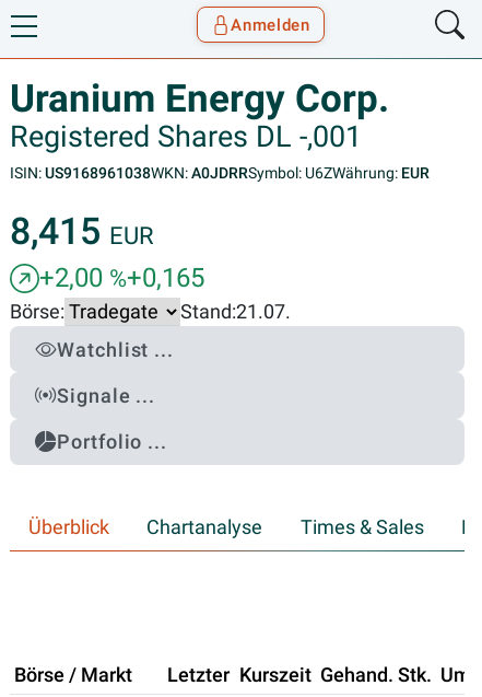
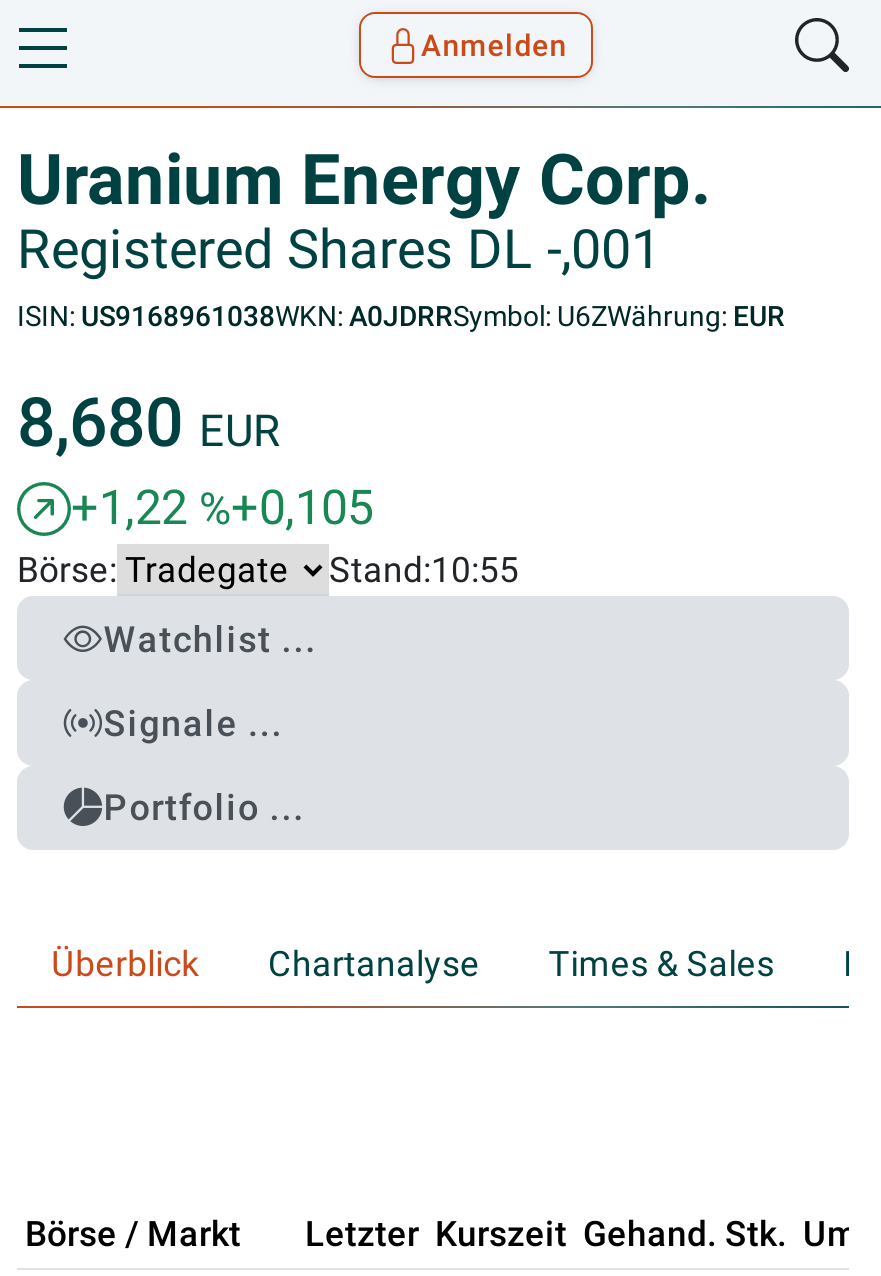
- 8,415 EUR
+ 8,680 EUR

- +2,00 %+0,165
+ +1,22 %+0,105

- Stand:21.07.
+ Stand:10:55
